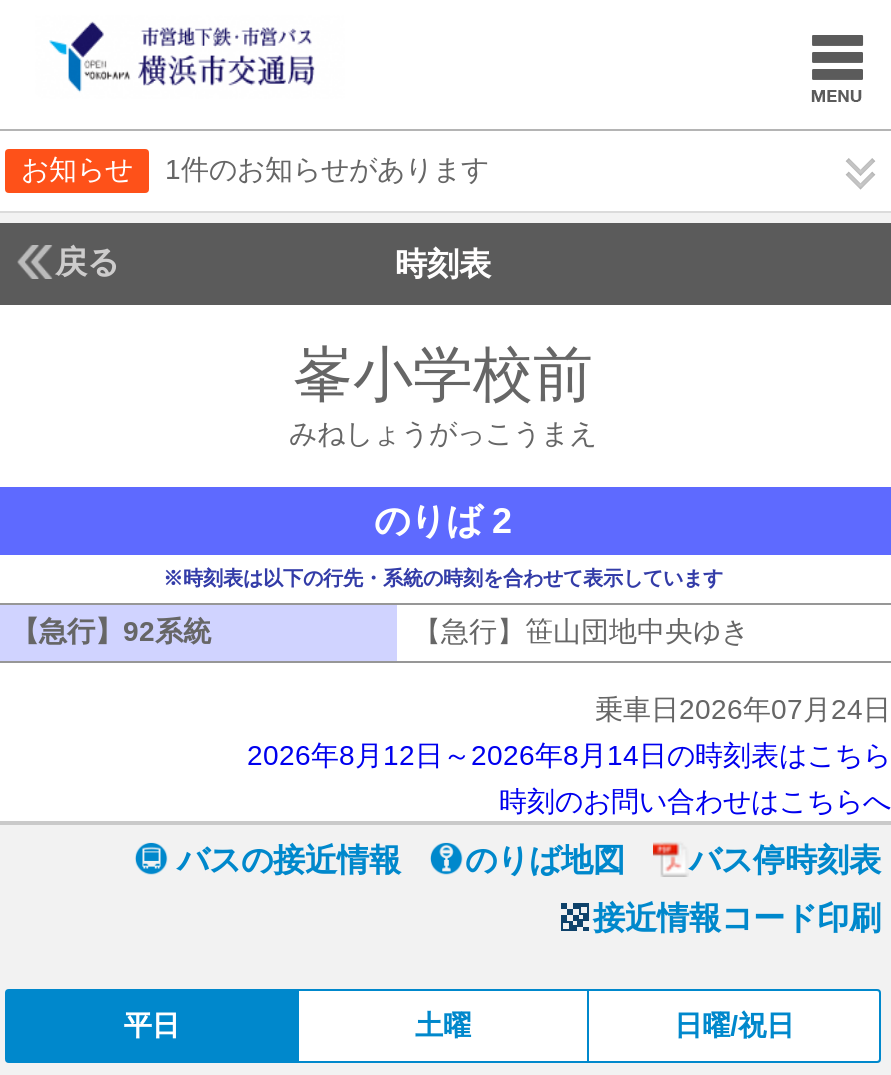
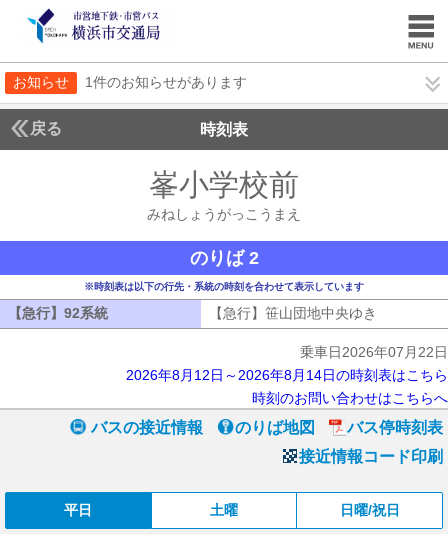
- 乗車日2026年07月24日
+ 乗車日2026年07月22日
